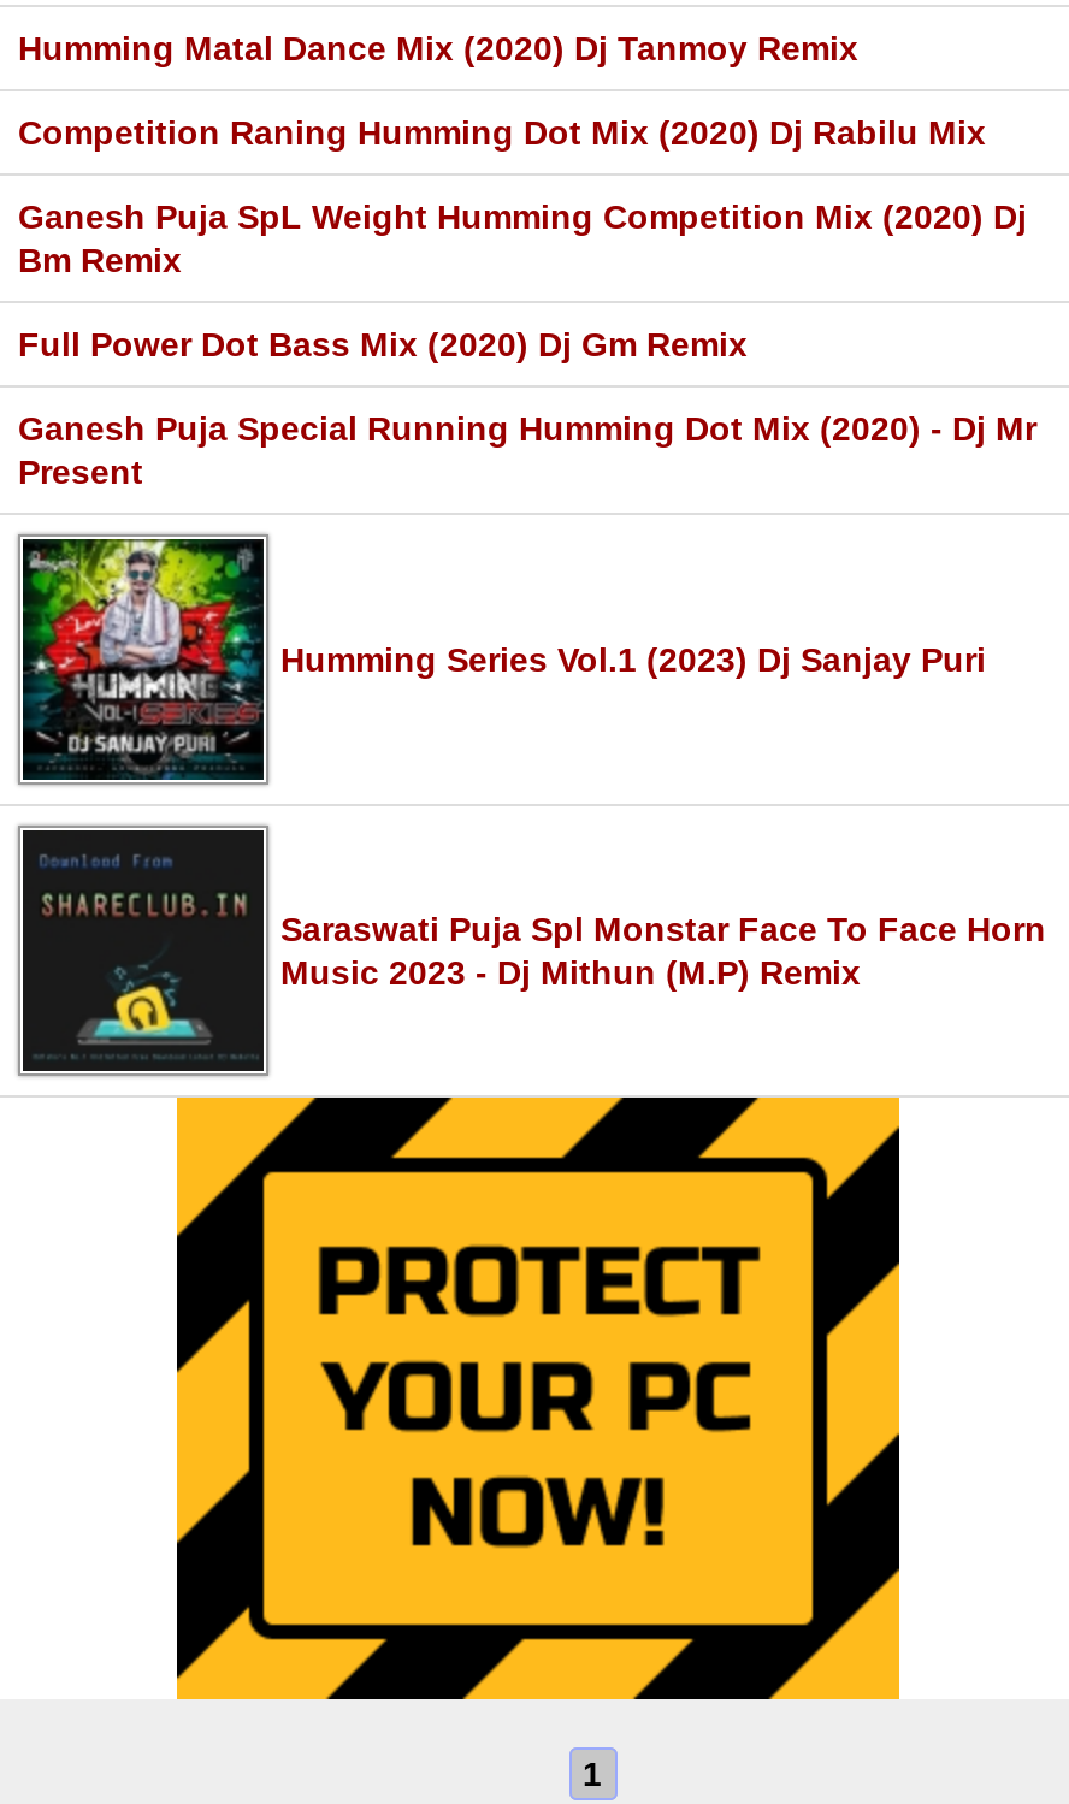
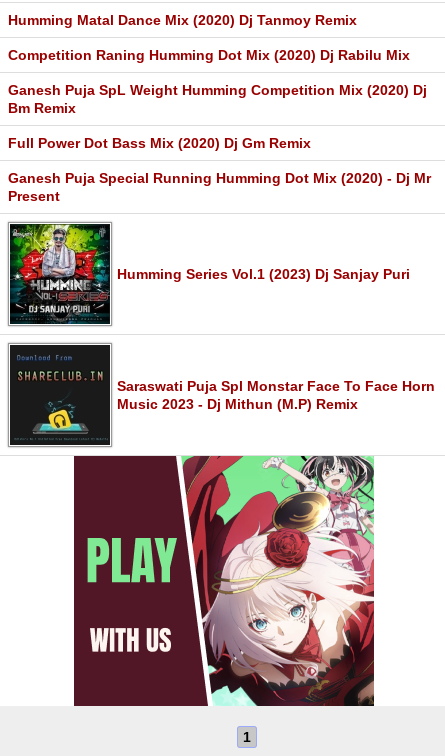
- [image]
+ [image]
